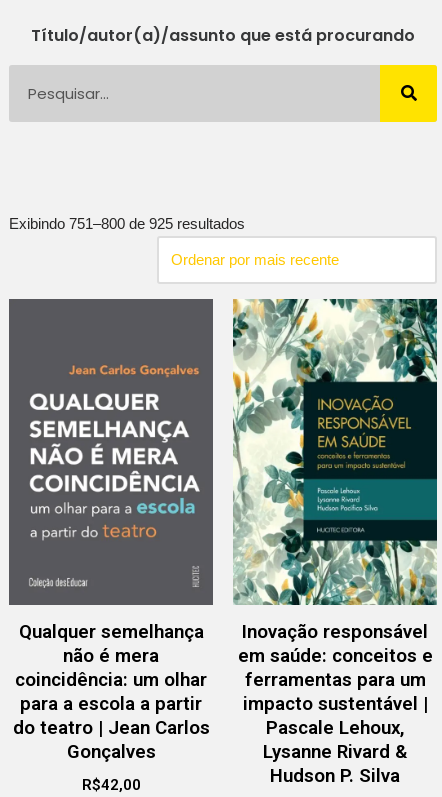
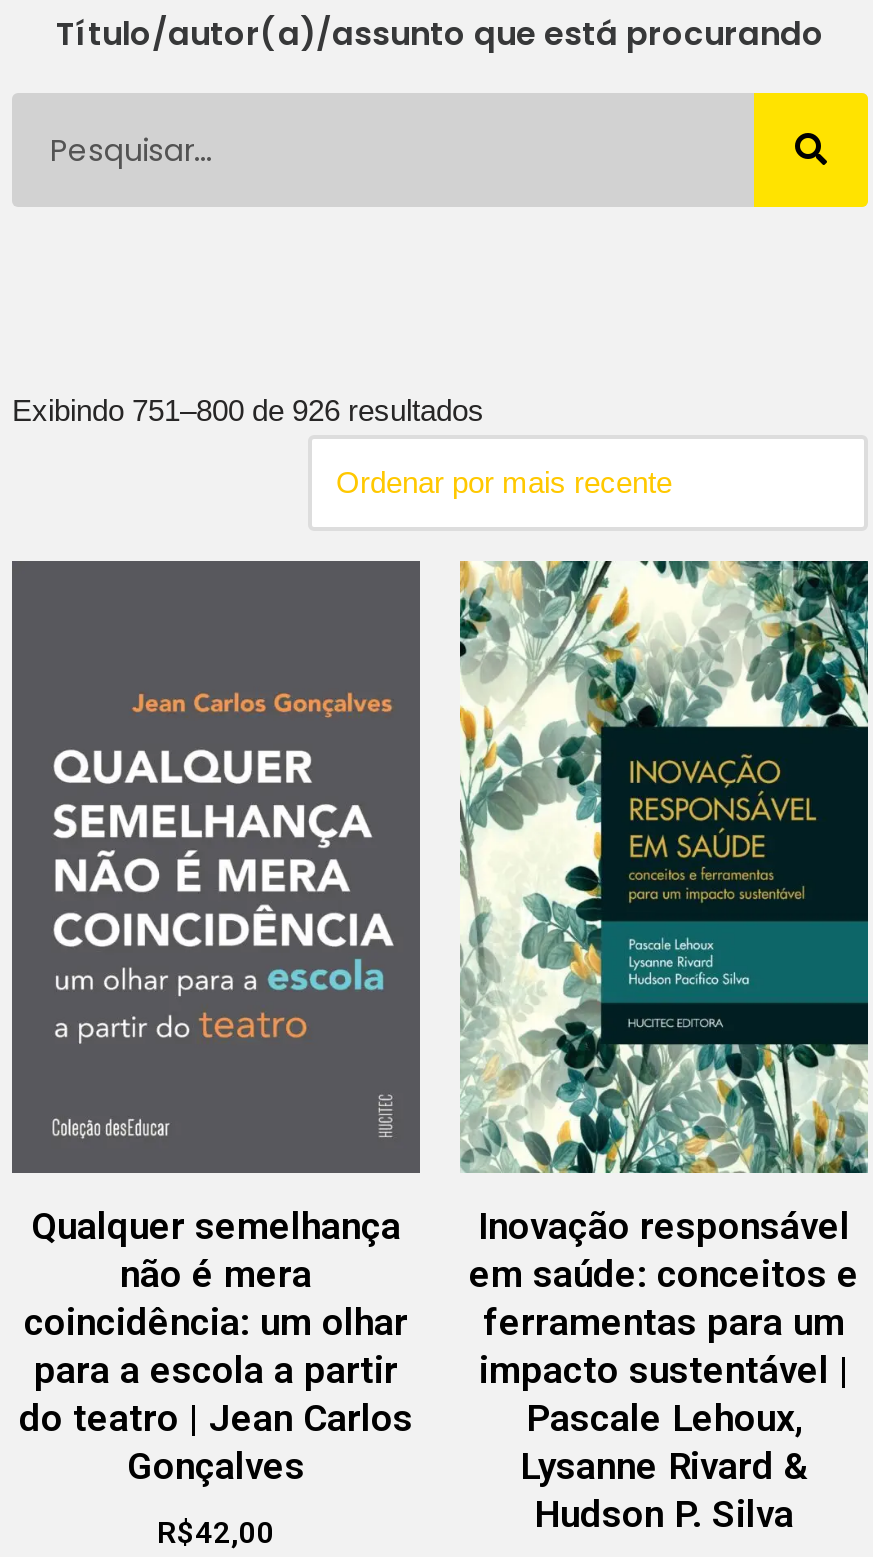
- Exibindo 751–800 de 925 resultados
+ Exibindo 751–800 de 926 resultados
